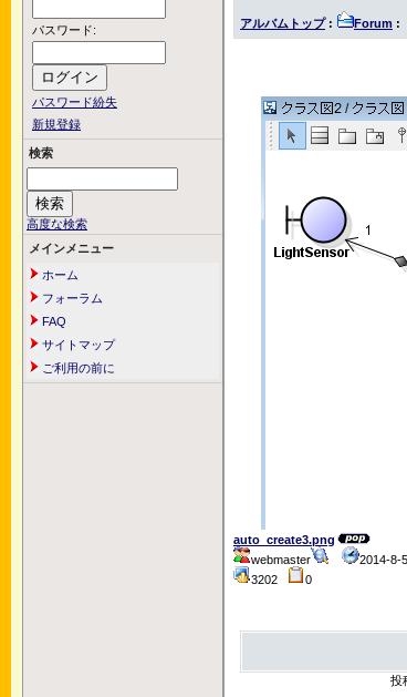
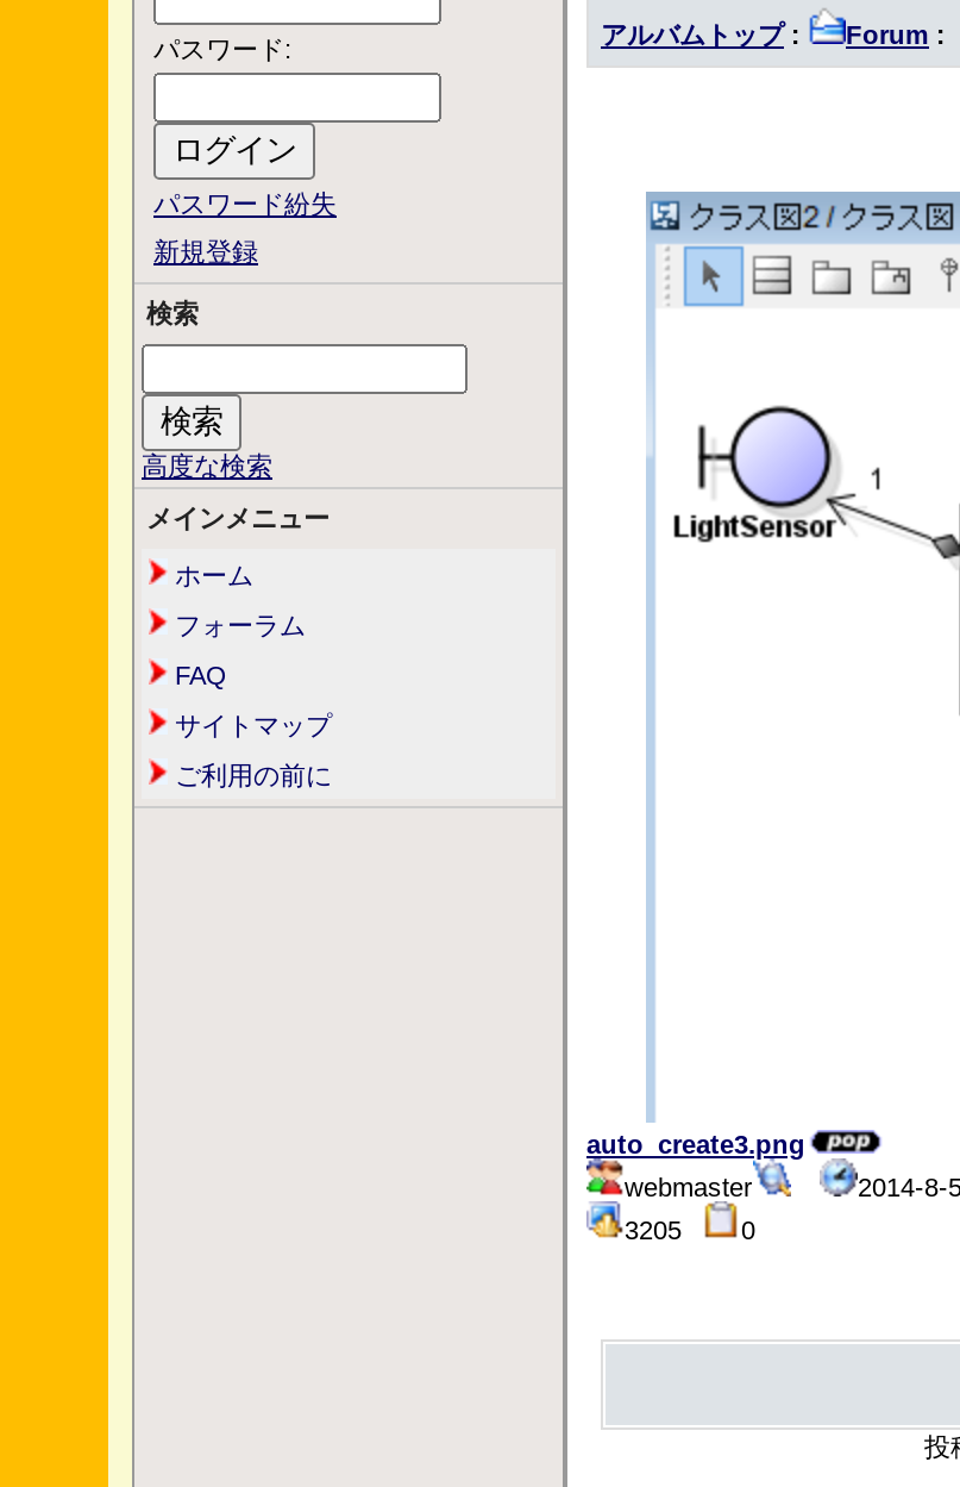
- 3202 0
+ 3205 0
